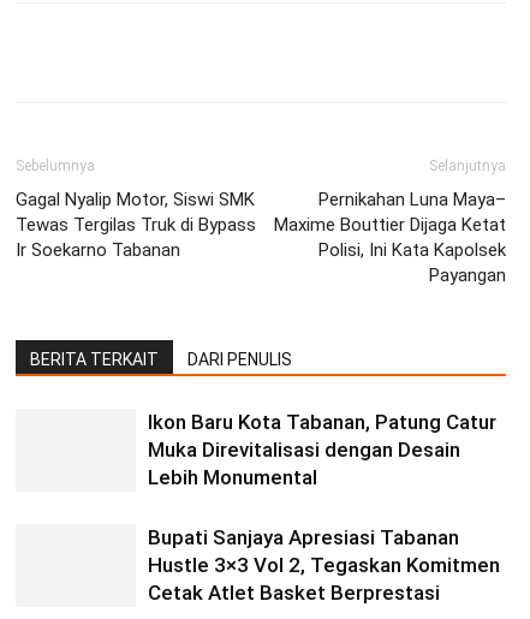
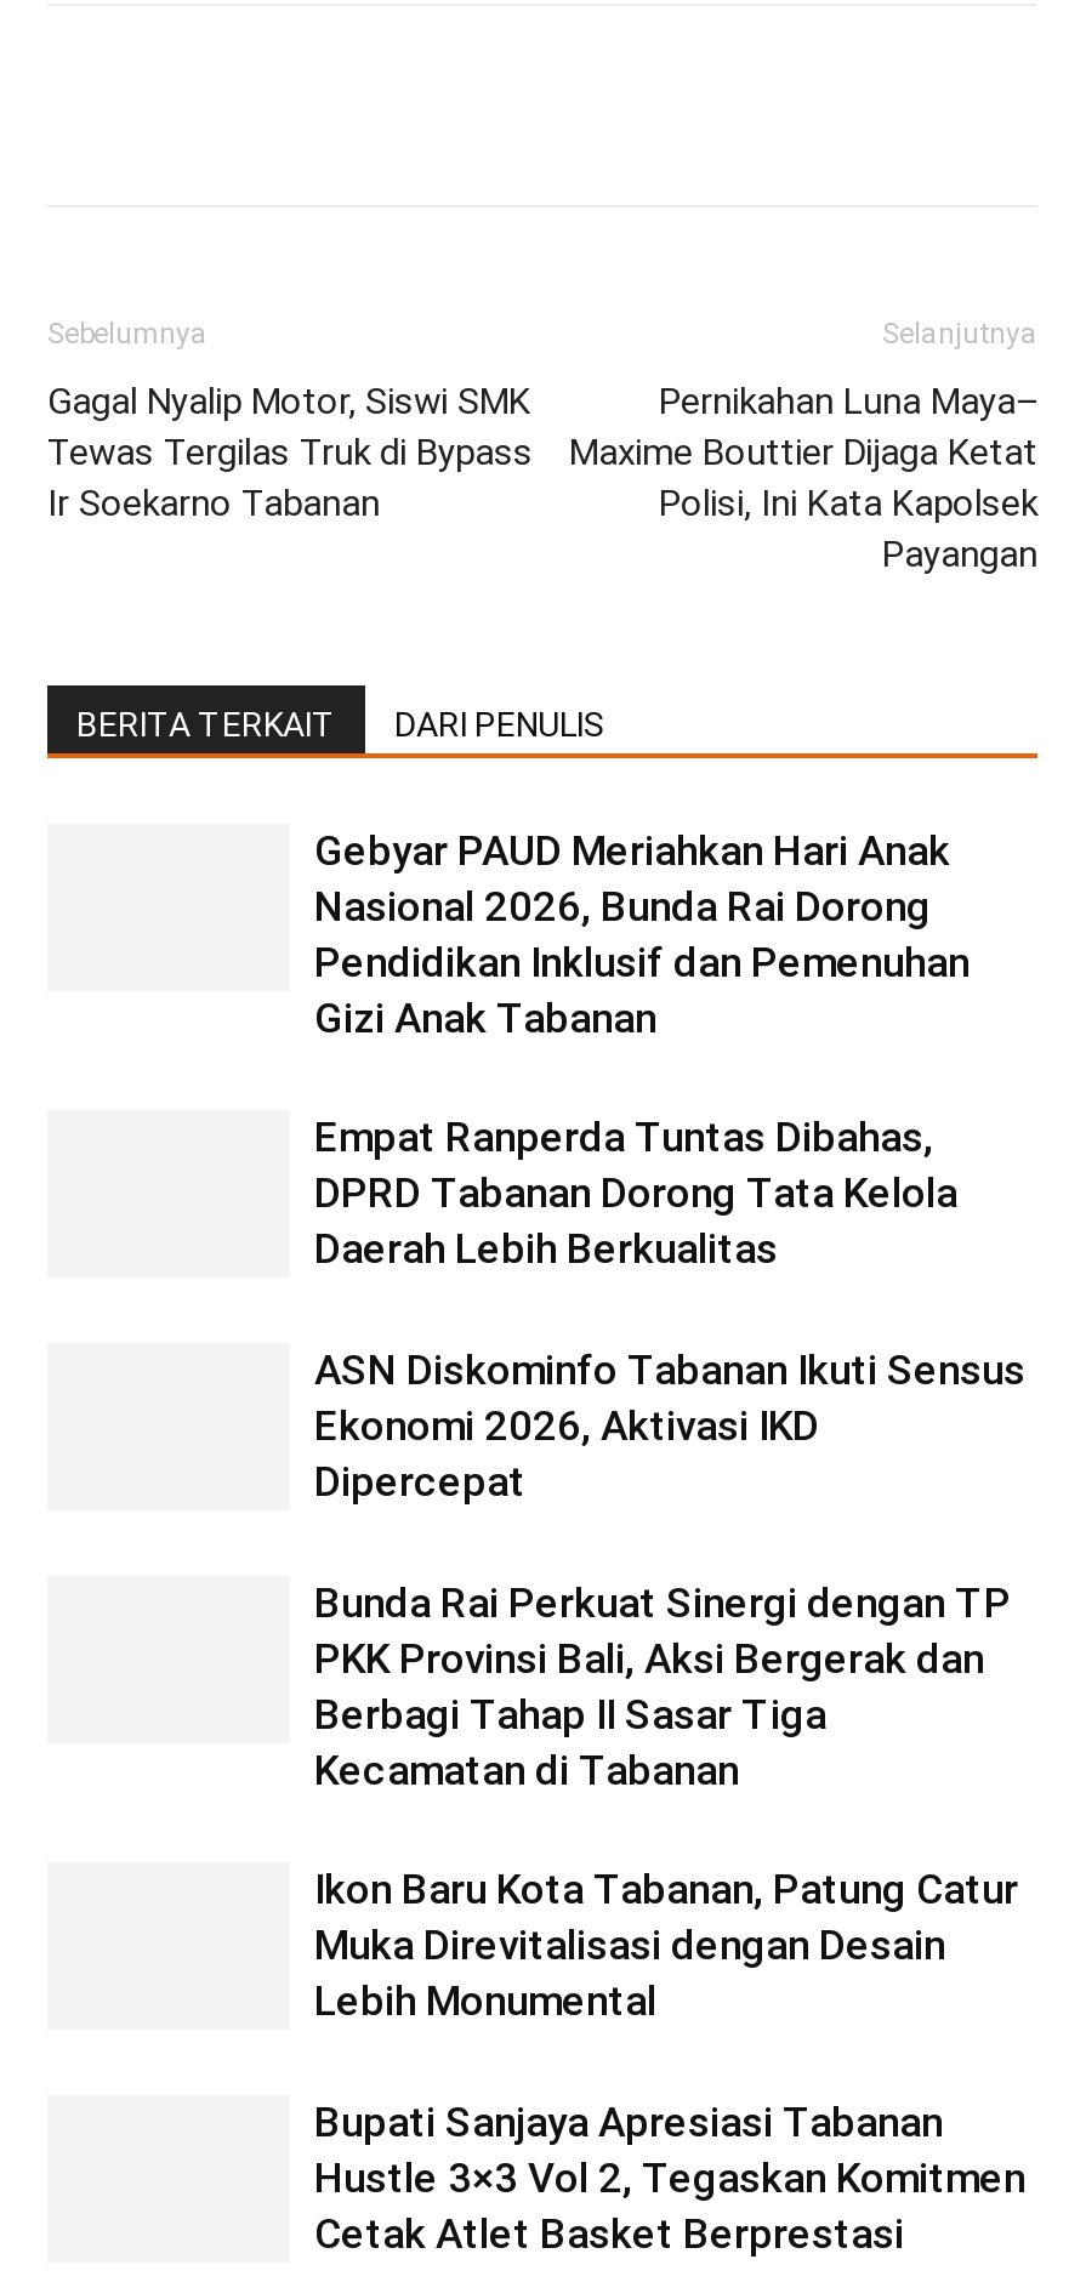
+ Gebyar PAUD Meriahkan Hari Anak
+ Nasional 2026, Bunda Rai Dorong
+ Pendidikan Inklusif dan Pemenuhan
+ Gizi Anak Tabanan
+ Empat Ranperda Tuntas Dibahas,
+ DPRD Tabanan Dorong Tata Kelola
+ Daerah Lebih Berkualitas
+ ASN Diskominfo Tabanan Ikuti Sensus
+ Ekonomi 2026, Aktivasi IKD
+ Dipercepat
+ Bunda Rai Perkuat Sinergi dengan TP
+ PKK Provinsi Bali, Aksi Bergerak dan
+ Berbagi Tahap II Sasar Tiga
+ Kecamatan di Tabanan
